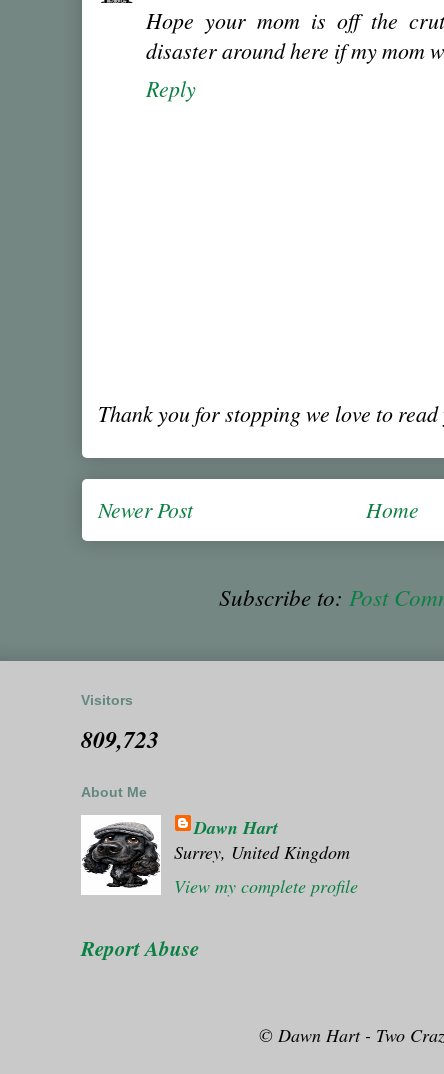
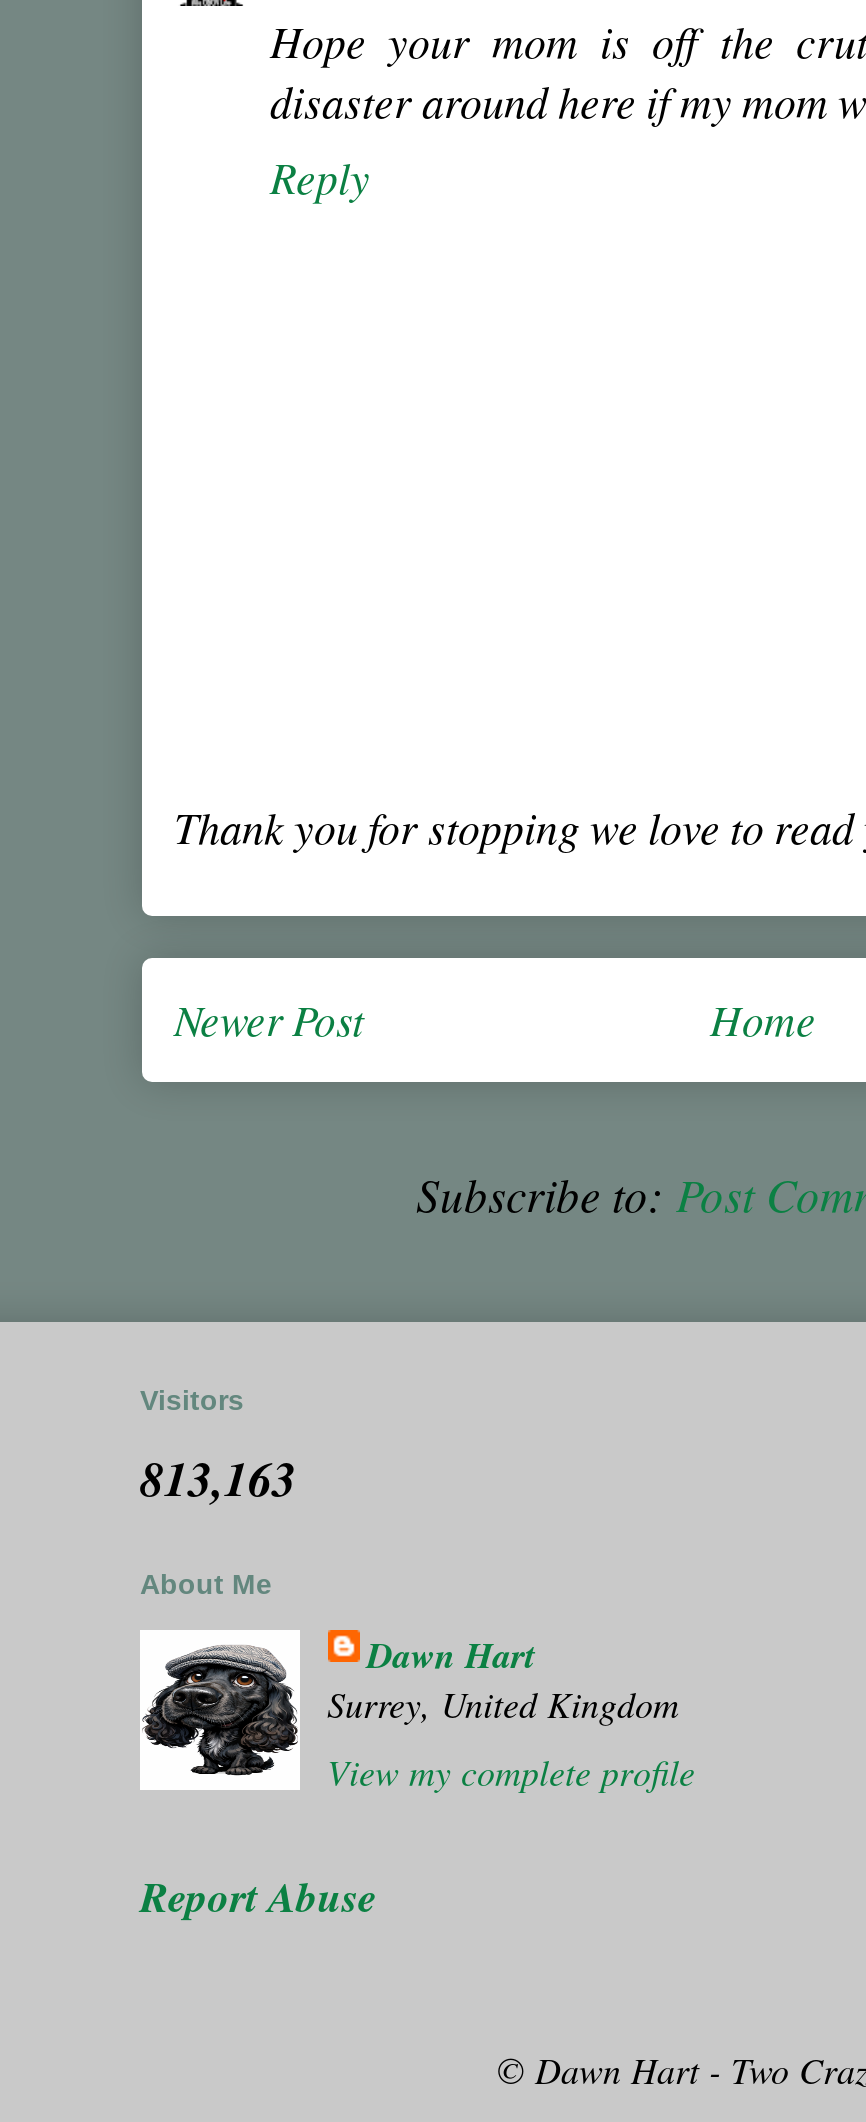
- 809,723
+ 813,163
